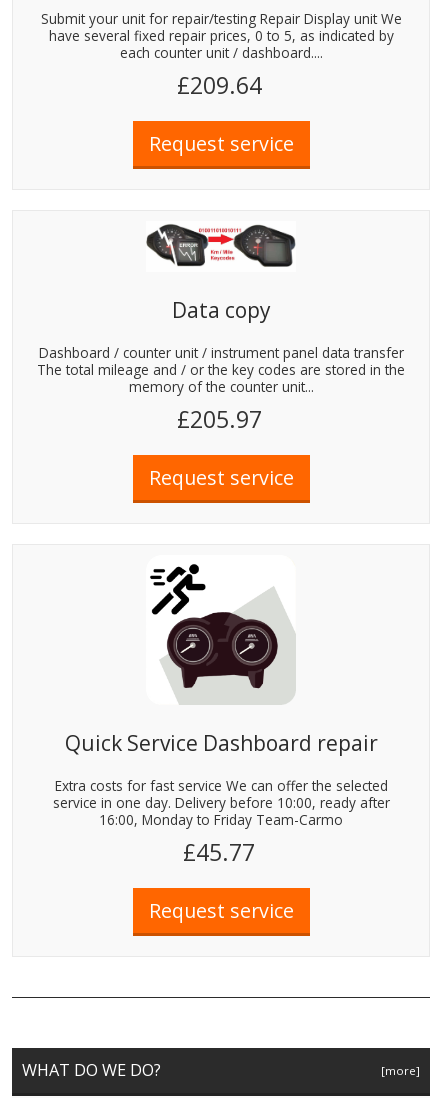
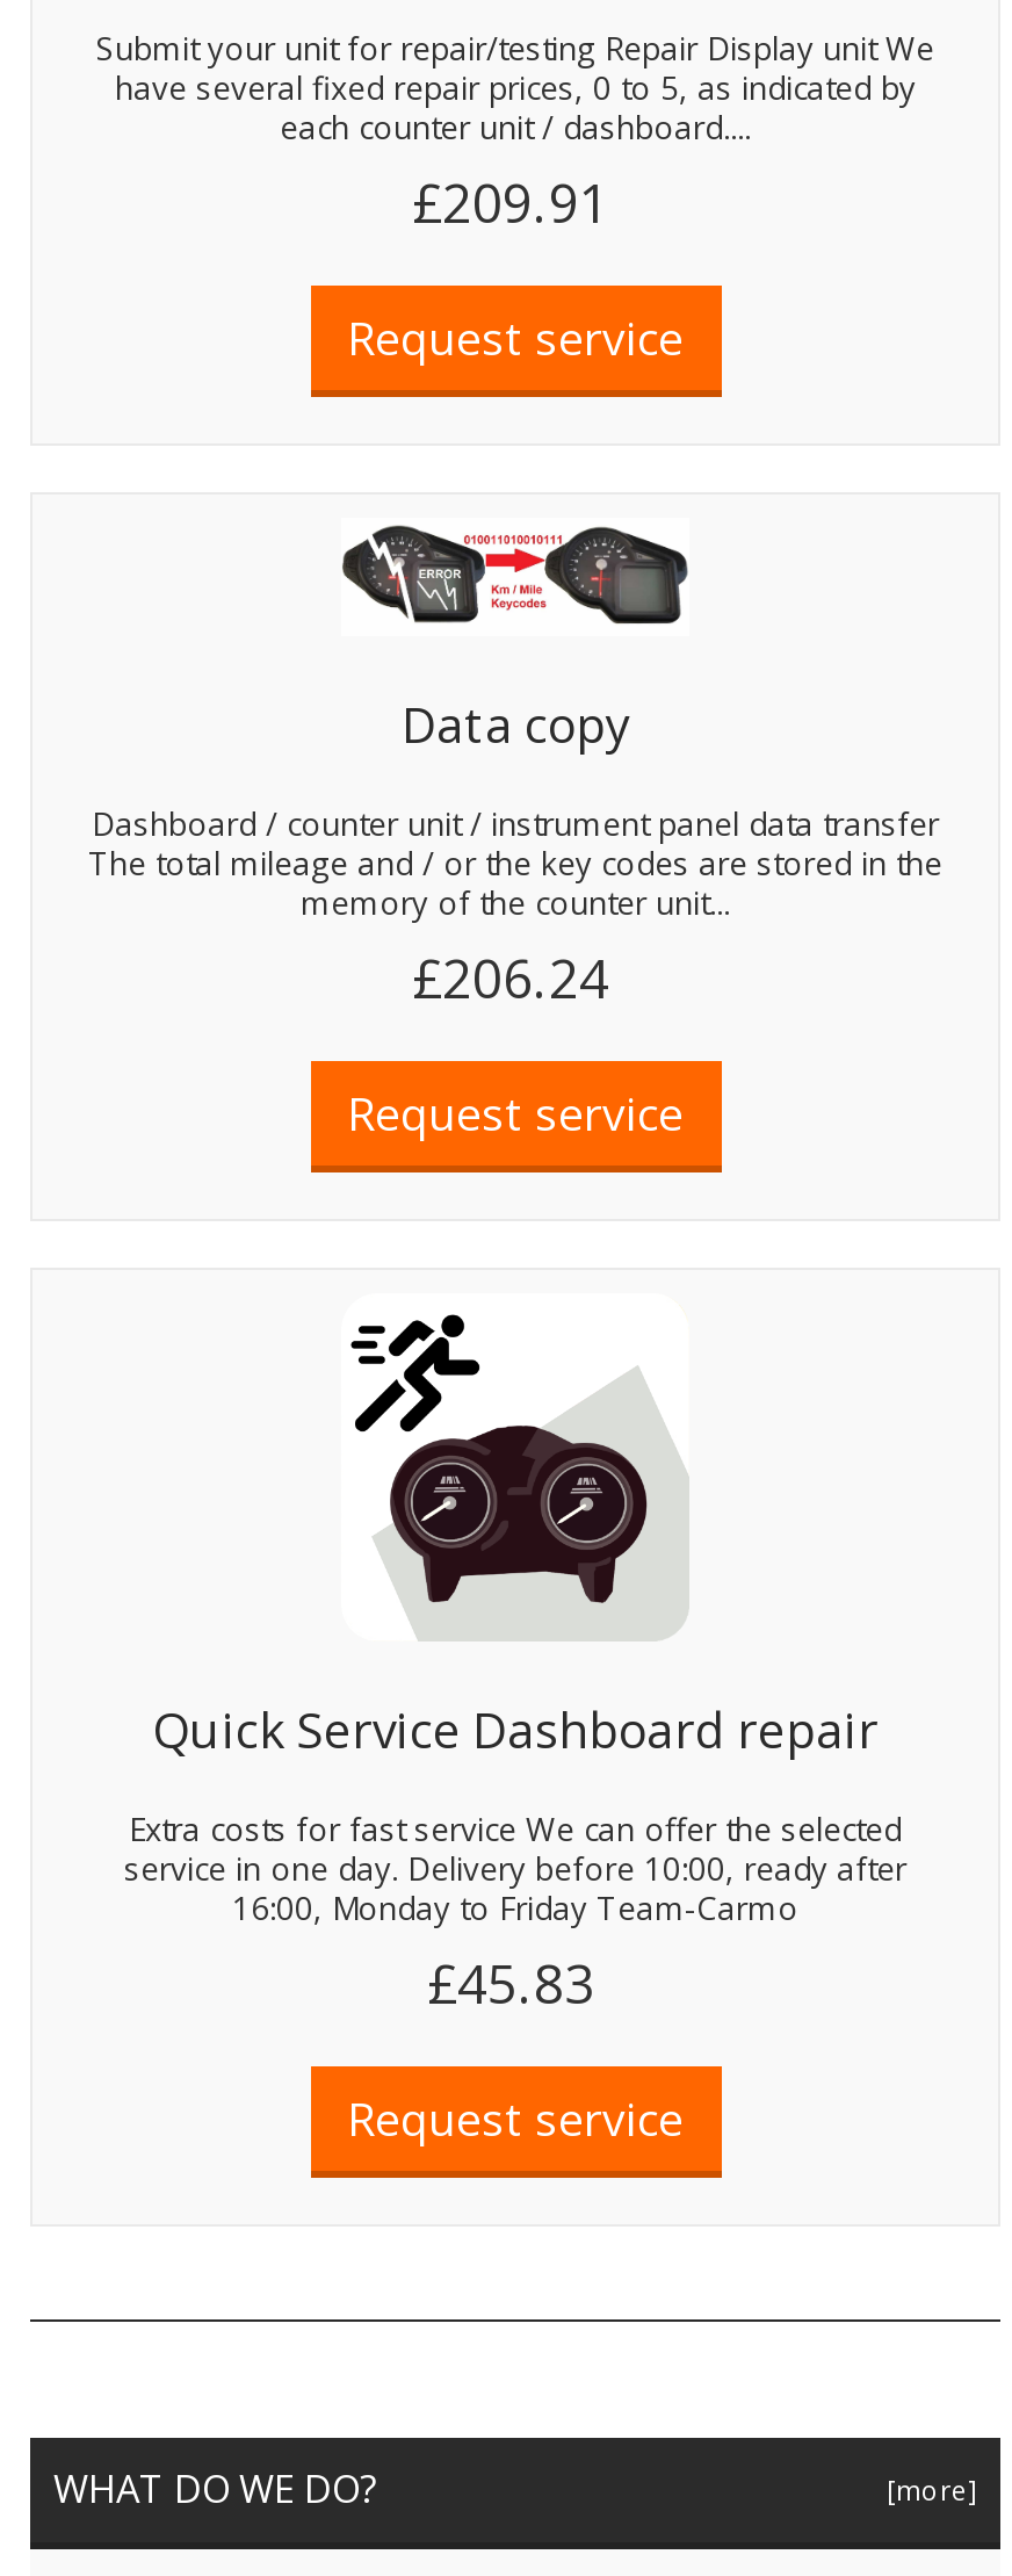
- £209.64
+ £209.91

- £205.97
+ £206.24

- £45.77
+ £45.83
